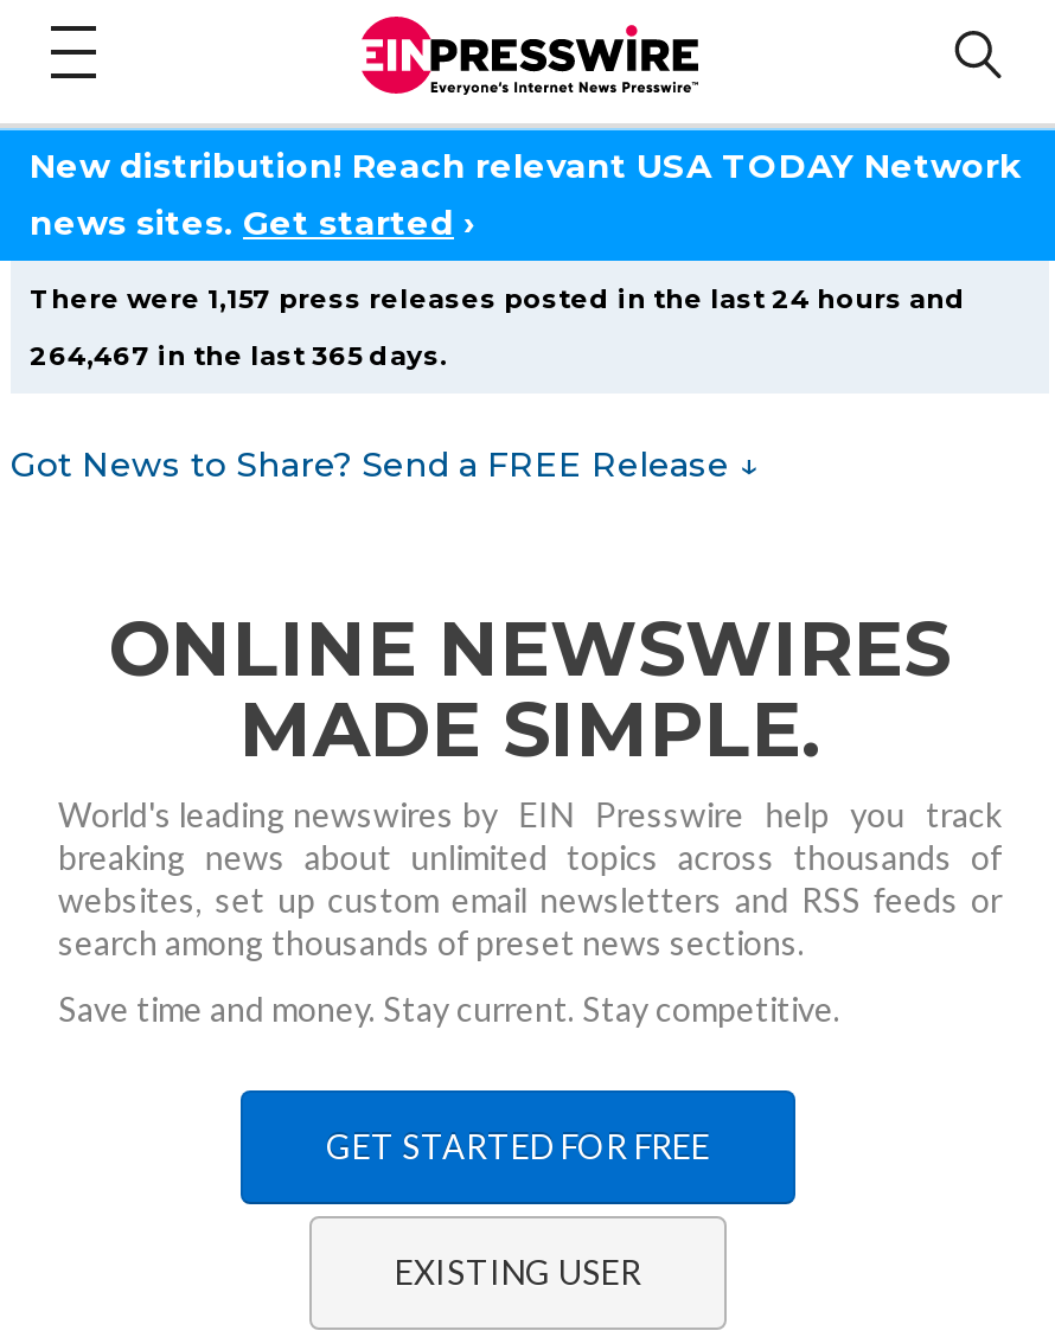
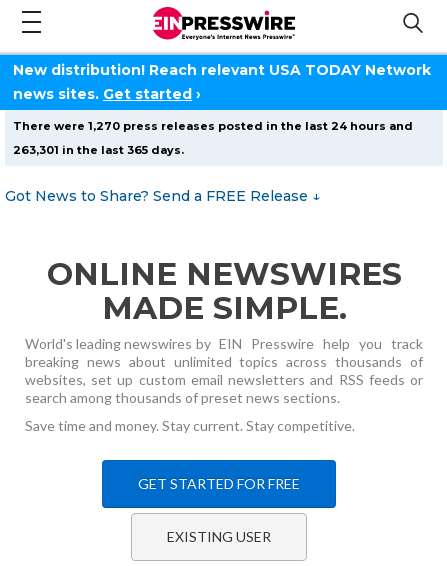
- There were 1,157 press releases posted in the last 24 hours and
+ There were 1,270 press releases posted in the last 24 hours and

- 264,467 in the last 365 days.
+ 263,301 in the last 365 days.
